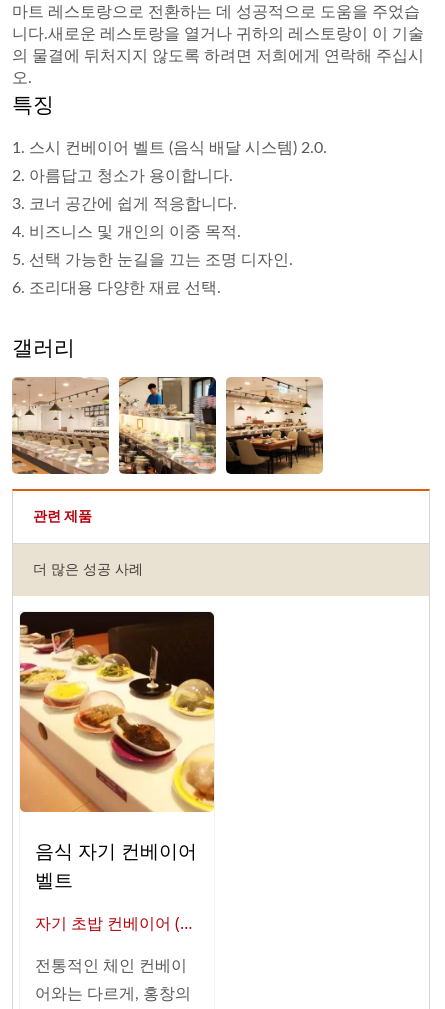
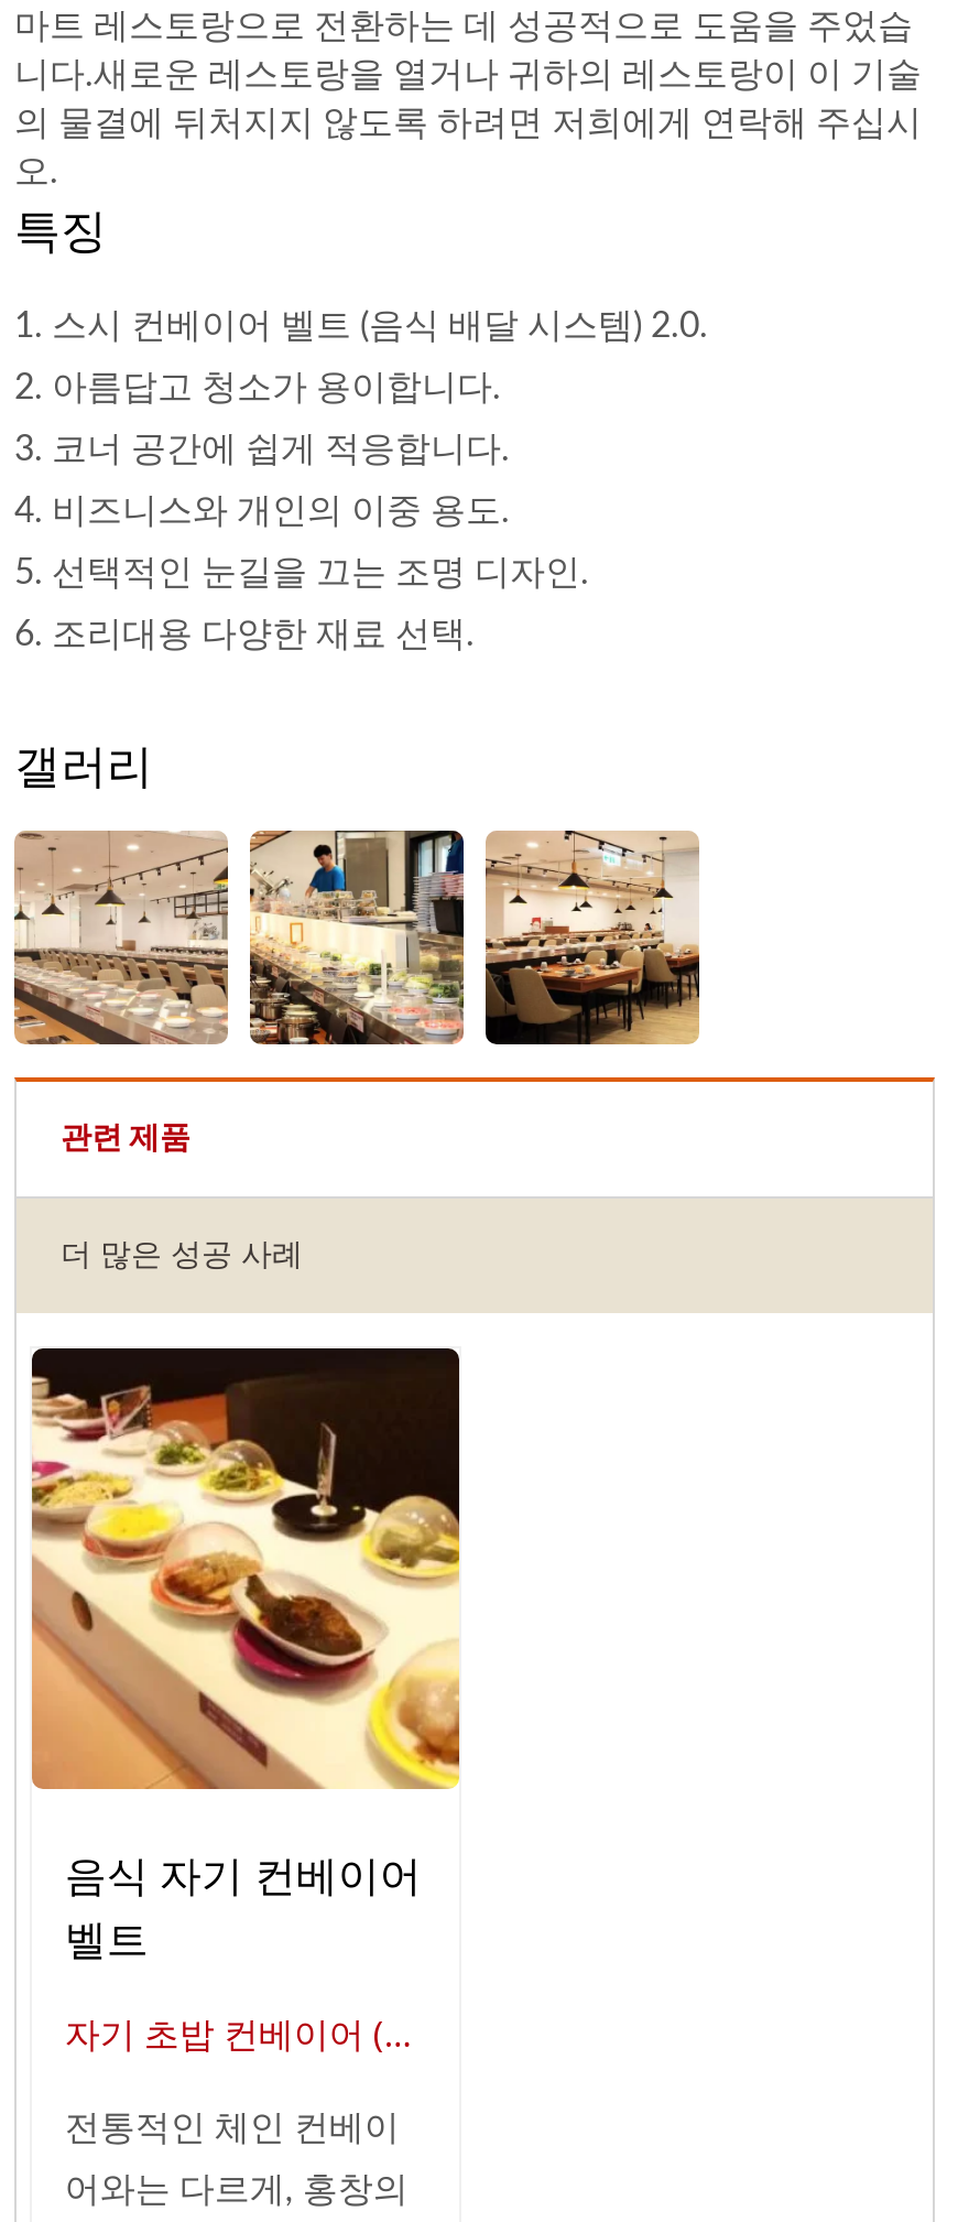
- 4. 비즈니스 및 개인의 이중 목적.
+ 4. 비즈니스와 개인의 이중 용도.

- 5. 선택 가능한 눈길을 끄는 조명 디자인.
+ 5. 선택적인 눈길을 끄는 조명 디자인.
